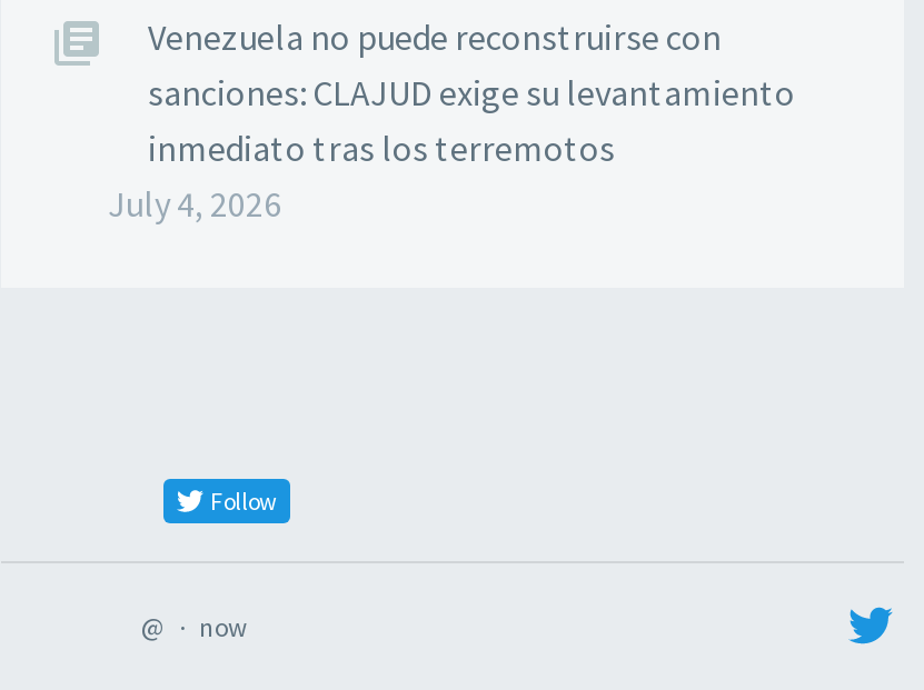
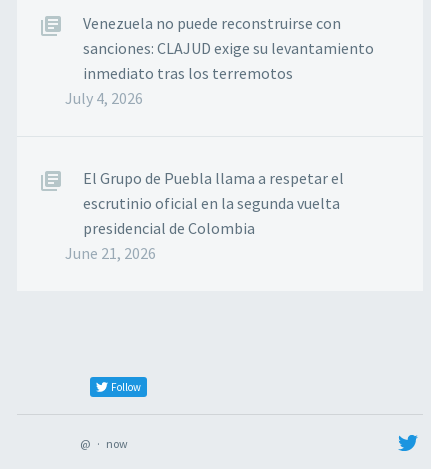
+ El Grupo de Puebla llama a respetar el
+ escrutinio oficial en la segunda vuelta
+ presidencial de Colombia
+ June 21, 2026
